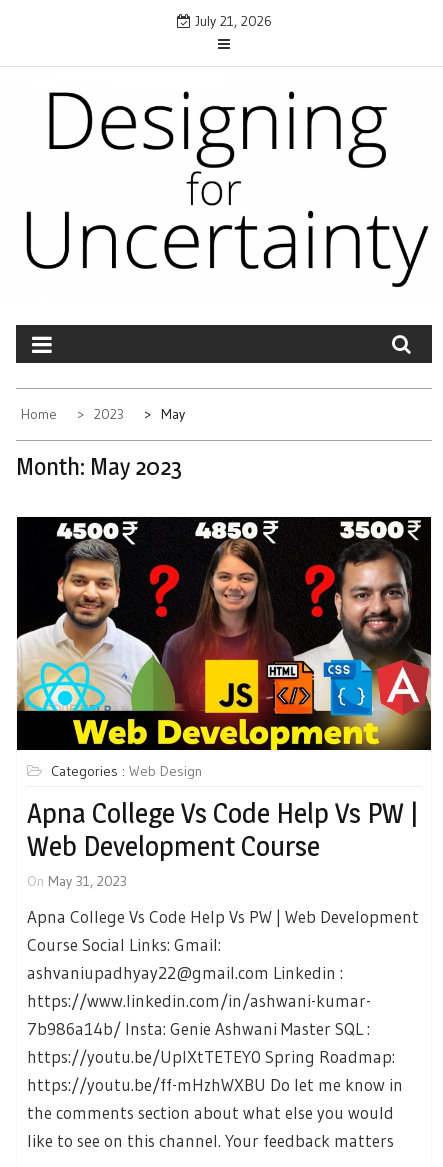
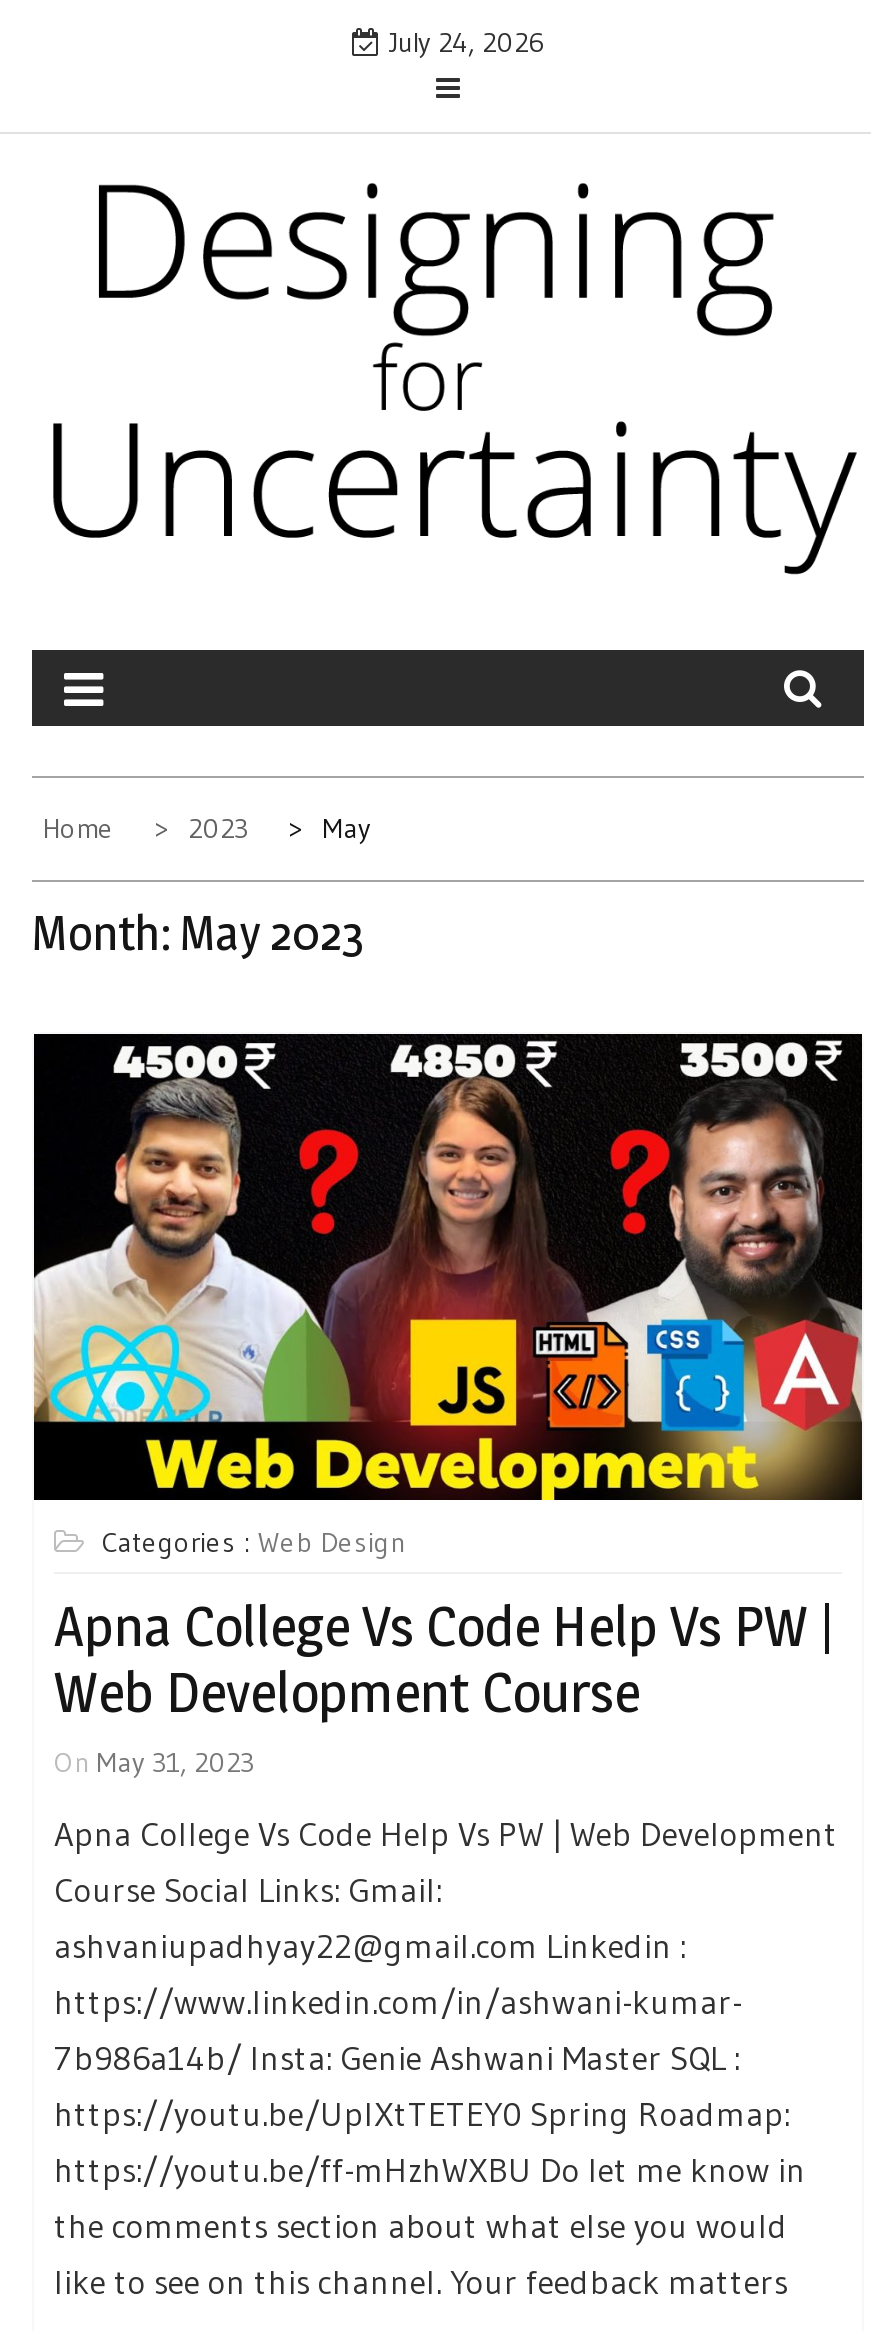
- July 21, 2026
+ July 24, 2026
